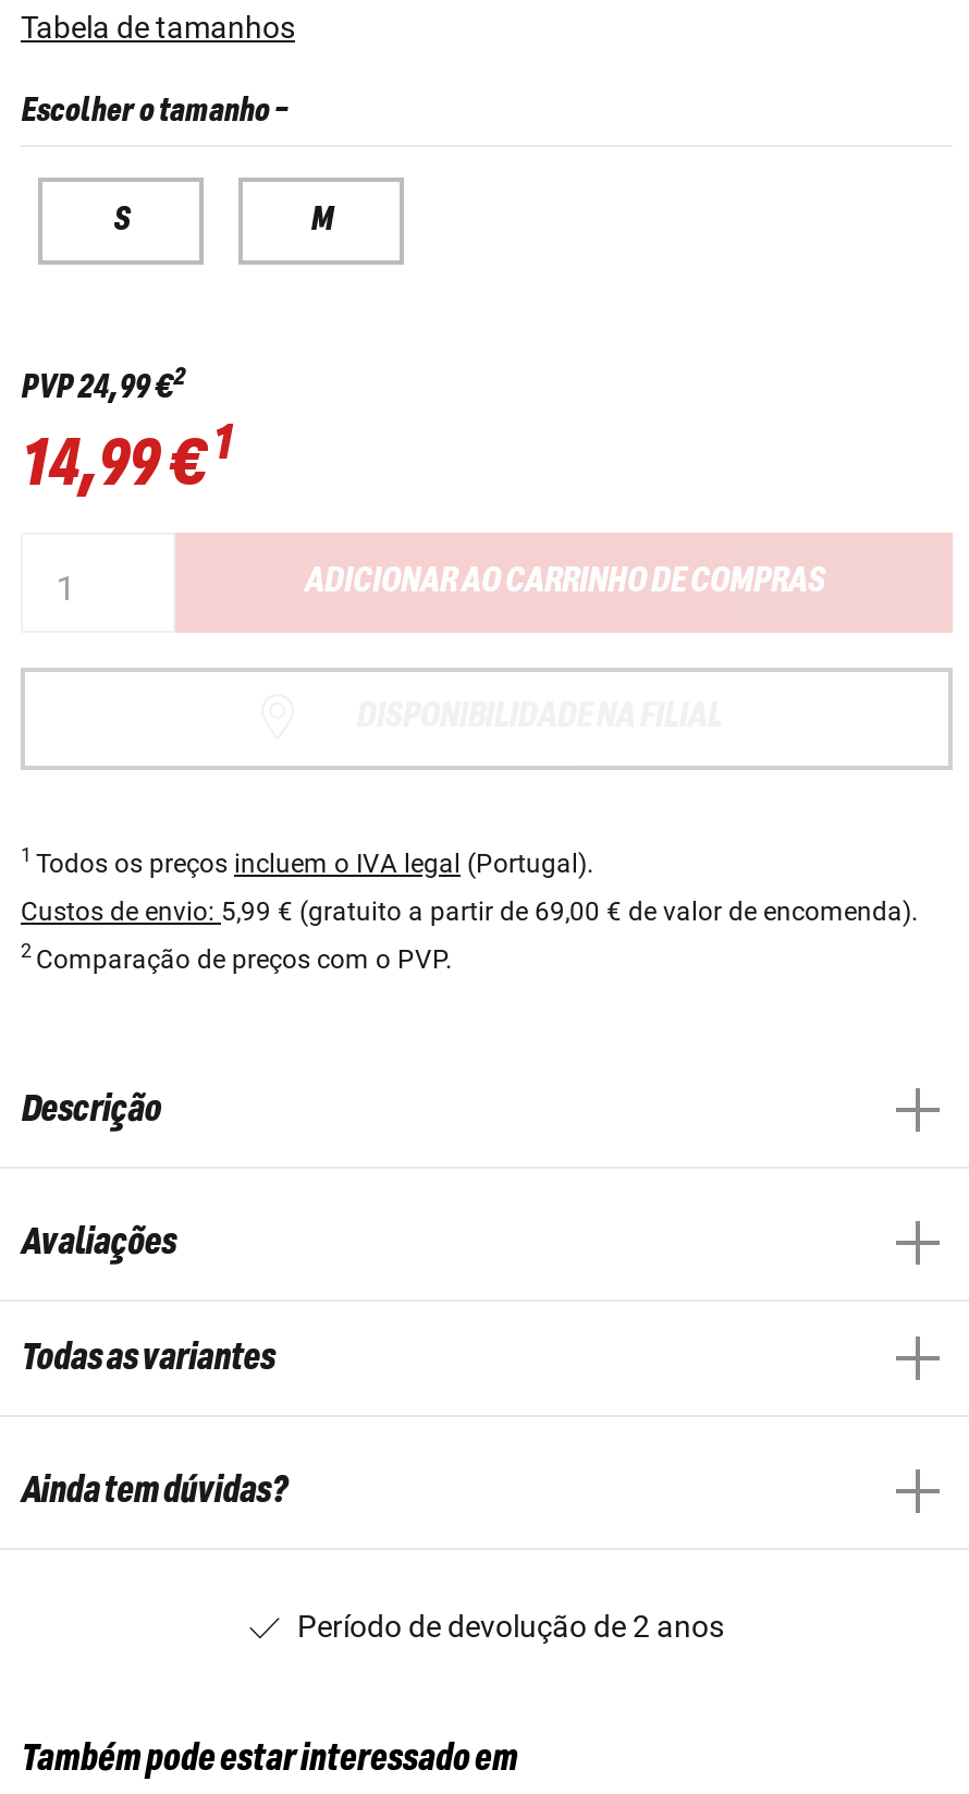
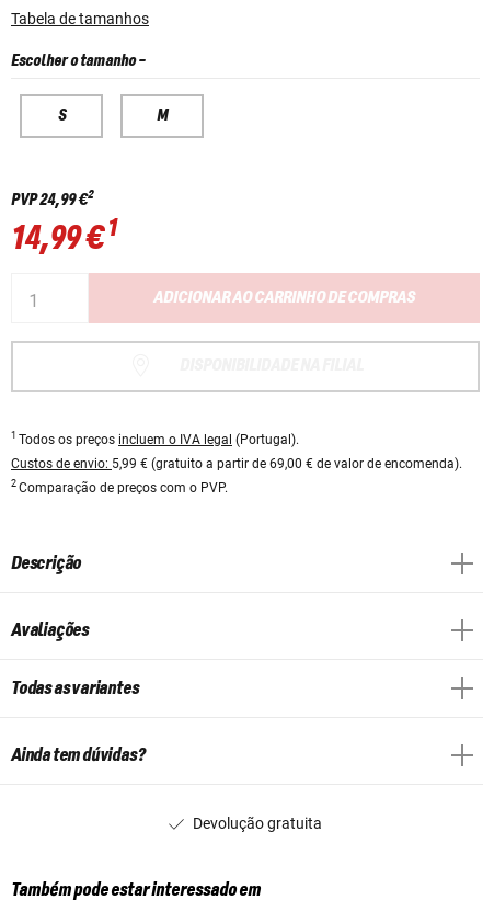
- Período de devolução de 2 anos
+ Devolução gratuita
